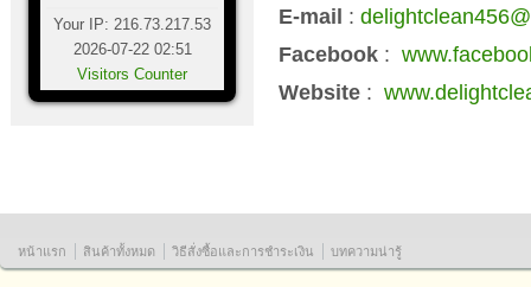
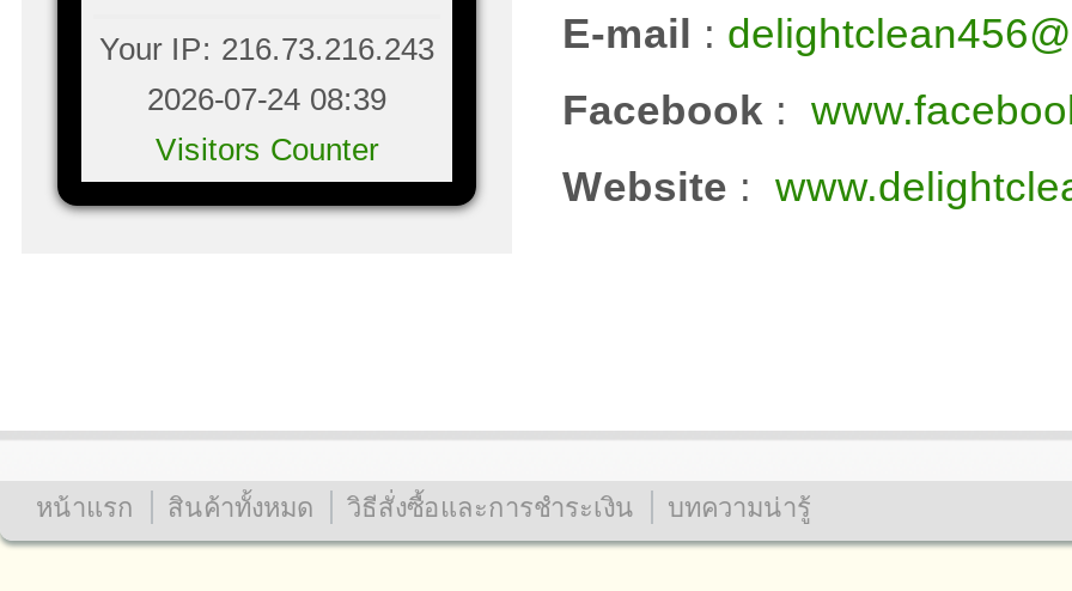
- Your IP: 216.73.217.53
+ Your IP: 216.73.216.243

- 2026-07-22 02:51
+ 2026-07-24 08:39
